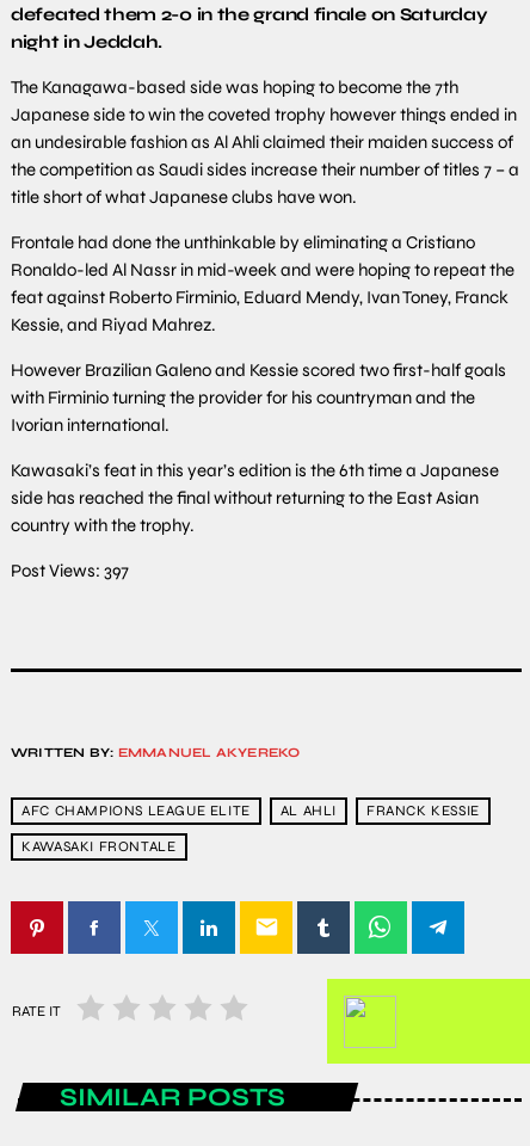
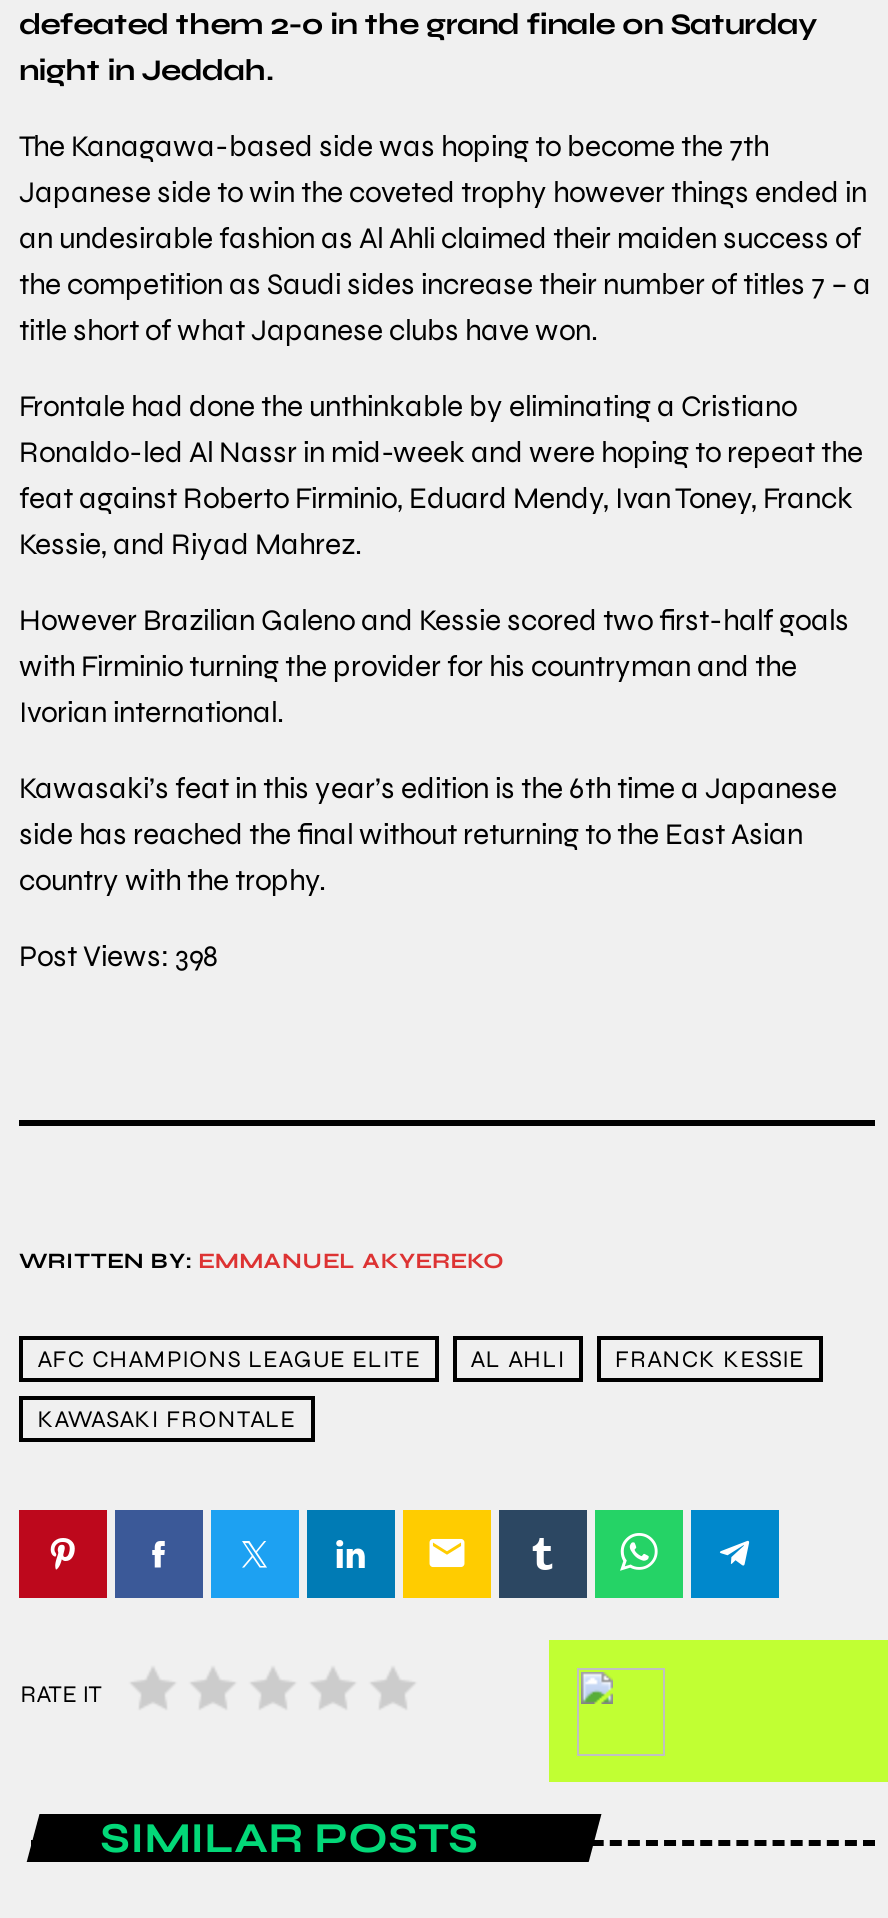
- Post Views: 397
+ Post Views: 398
